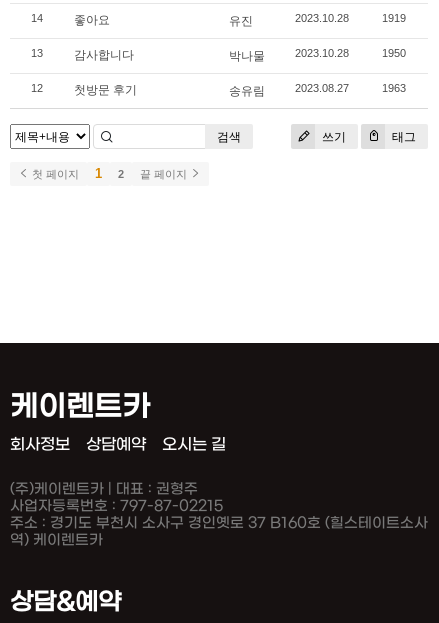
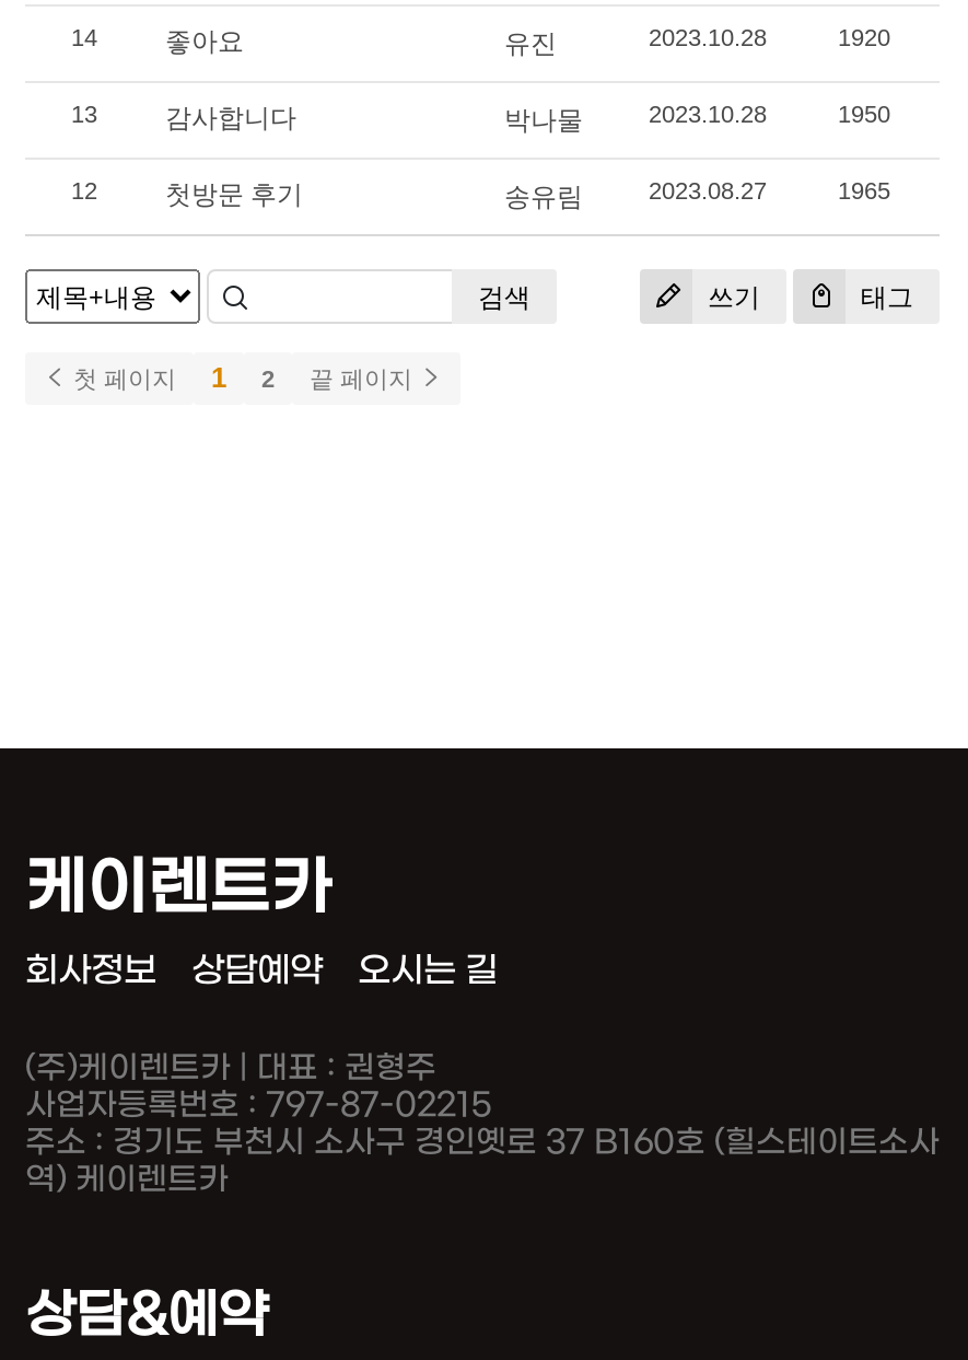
- 1919
+ 1920

- 1963
+ 1965
